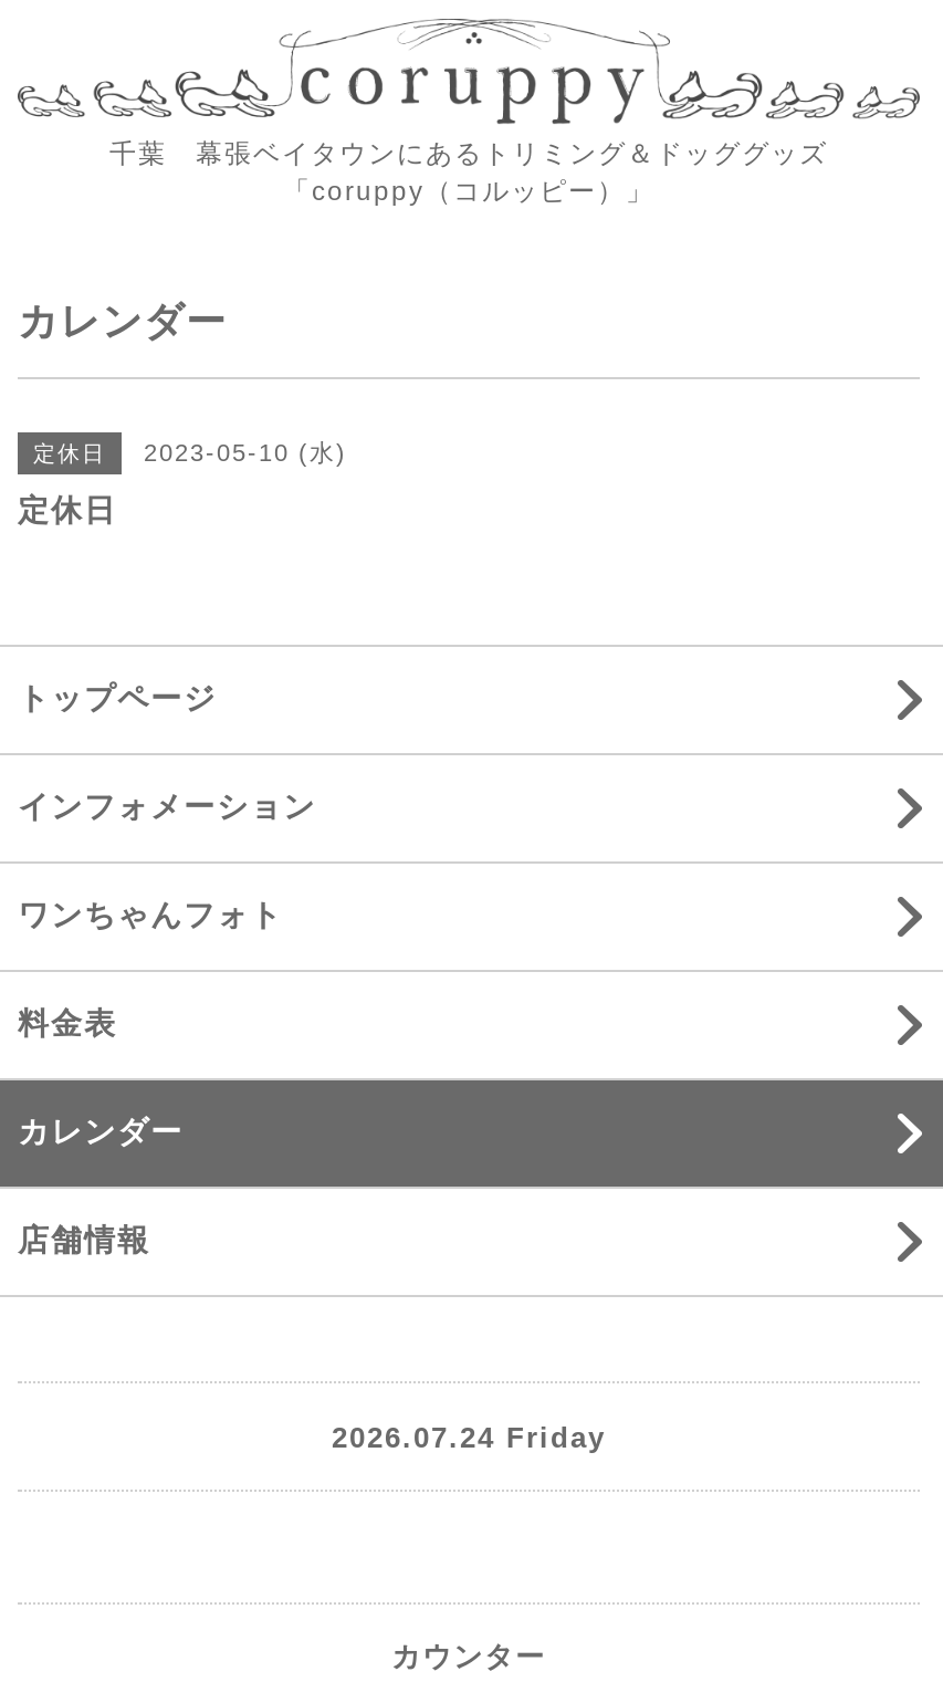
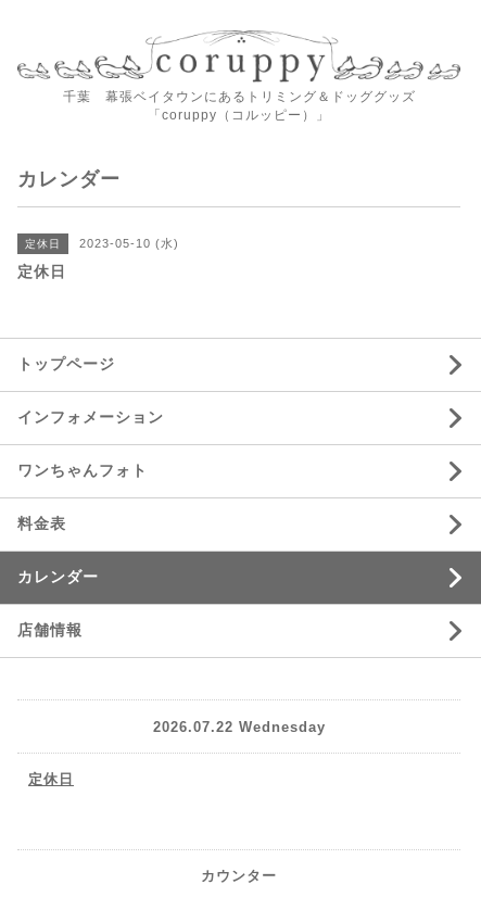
- 2026.07.24 Friday
+ 2026.07.22 Wednesday
+ 定休日
